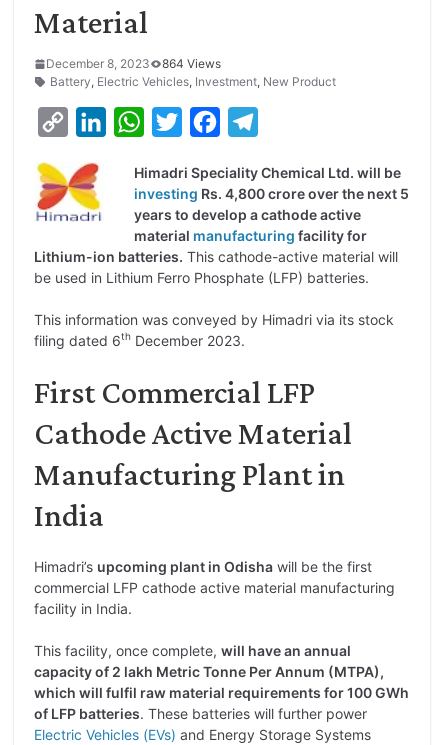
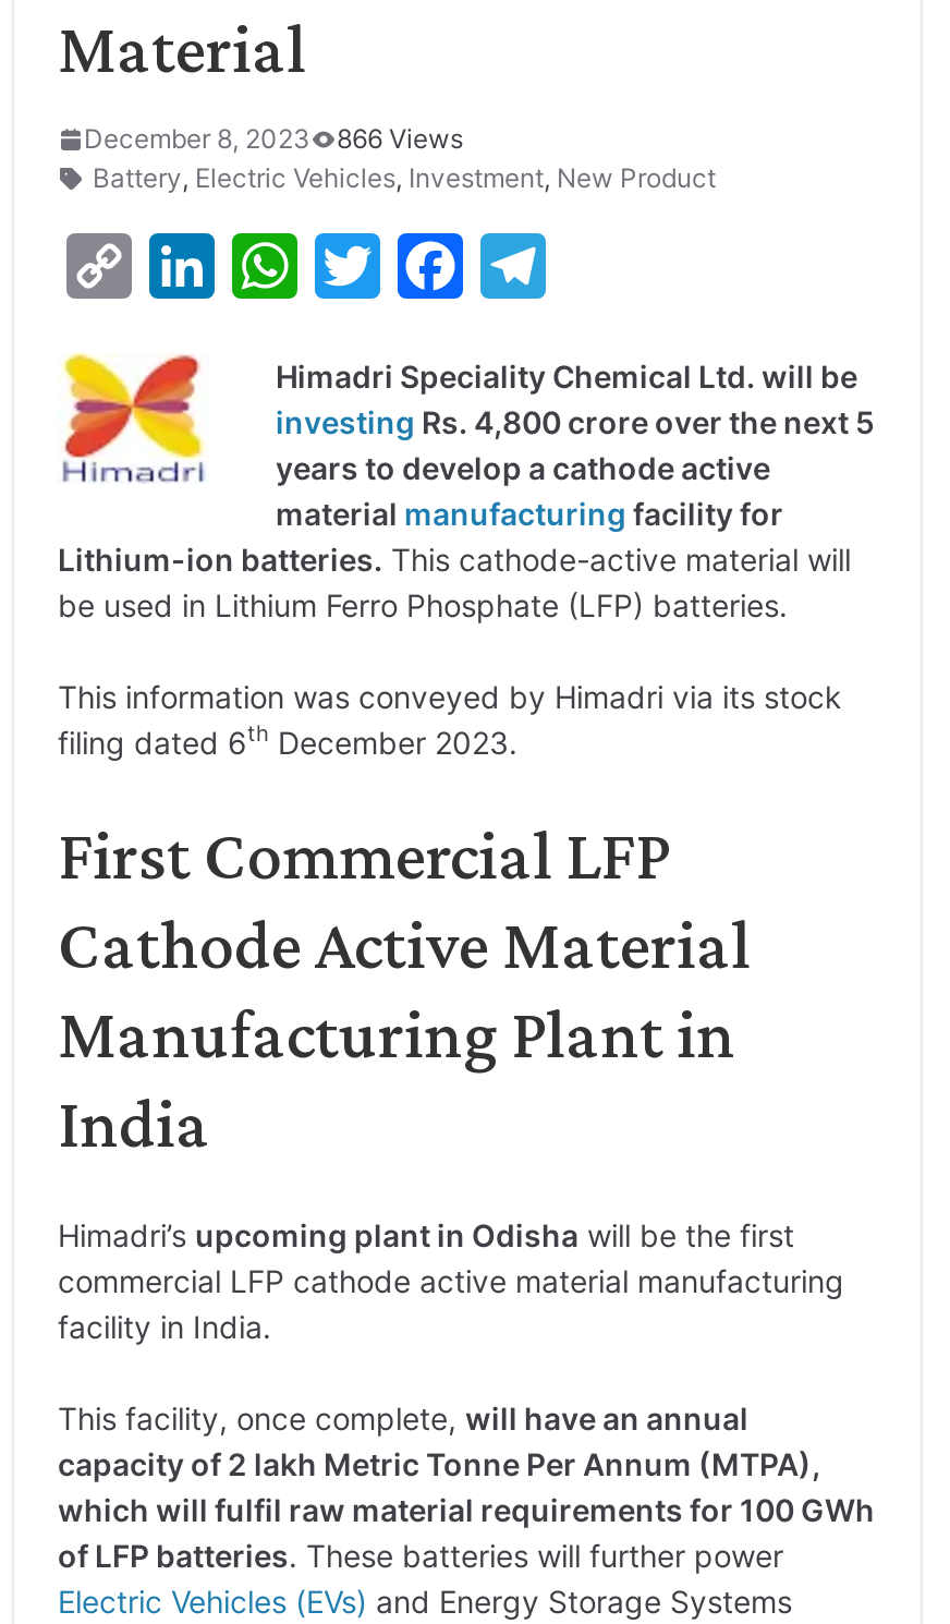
- December 8, 2023 864 Views
+ December 8, 2023 866 Views
